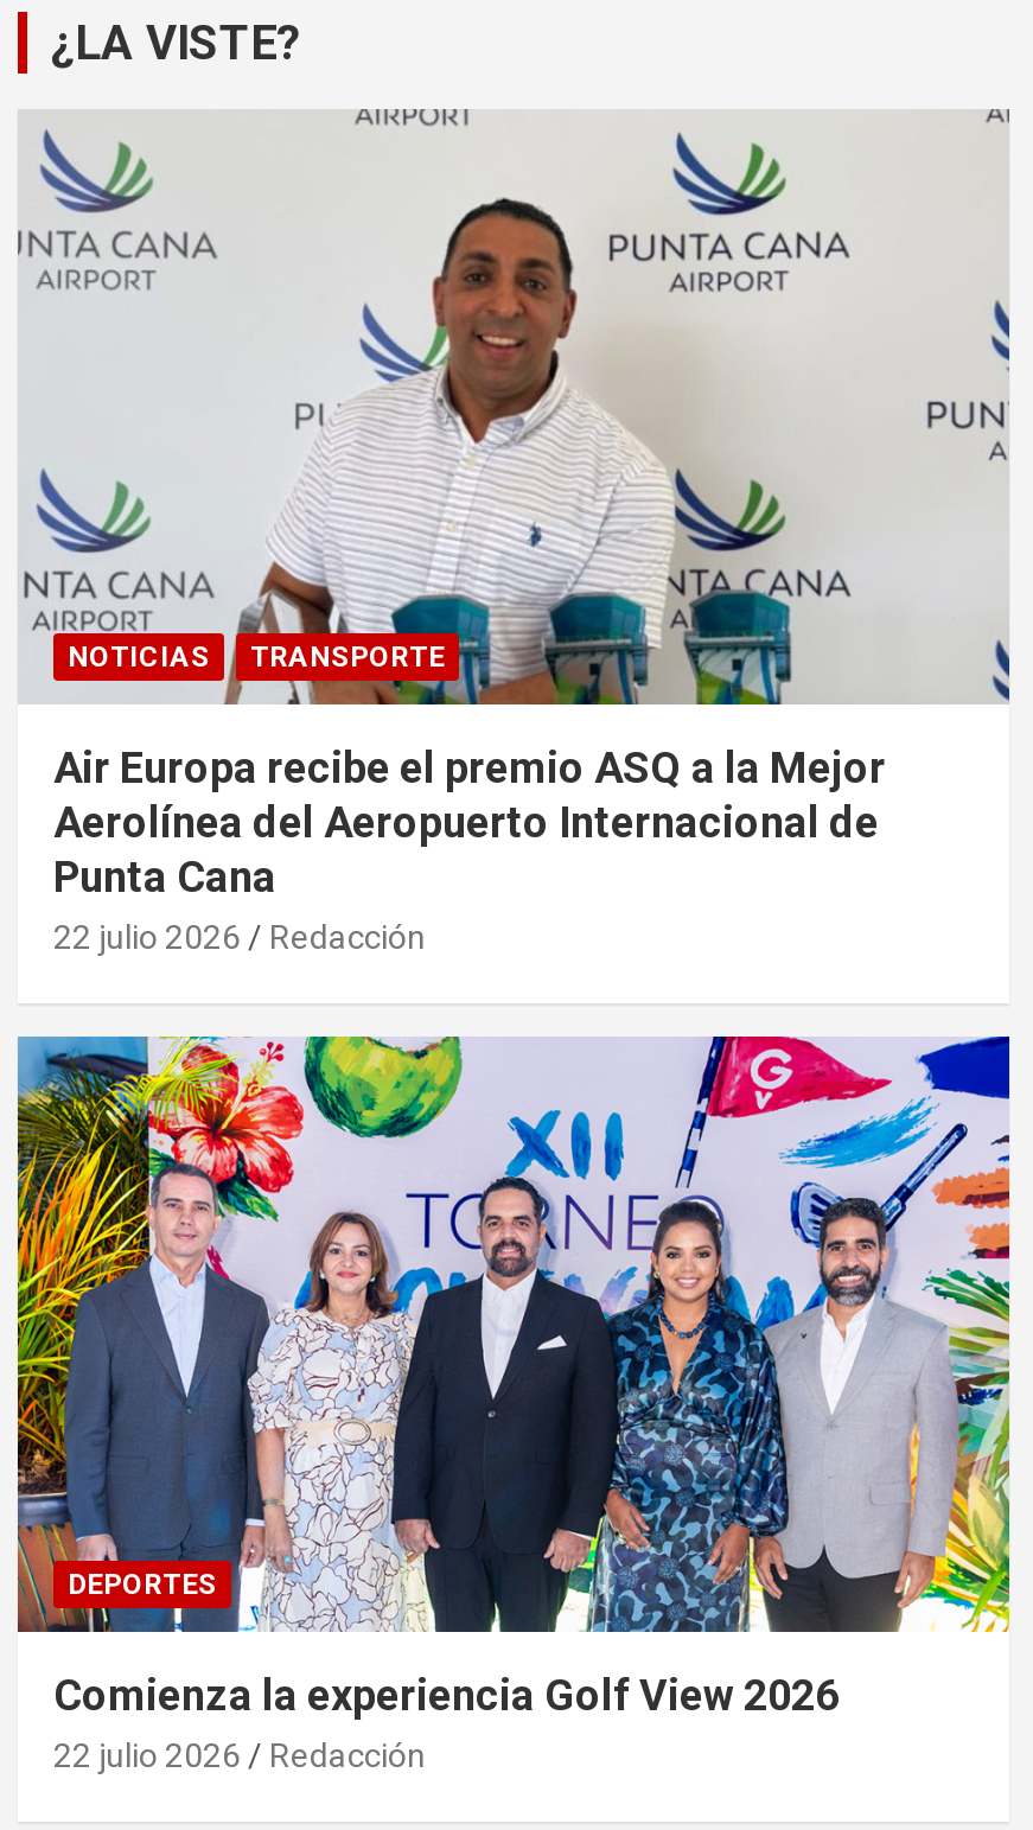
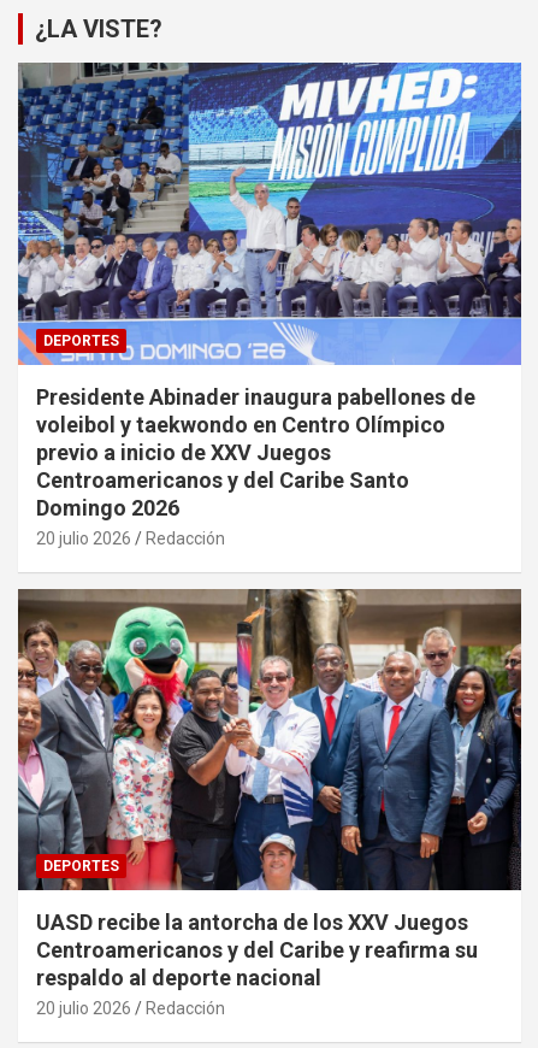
- [image]
- NOTICIAS
- TRANSPORTE
+ [image]
+ DEPORTES

- Air Europa recibe el premio ASQ a la Mejor
- Aerolínea del Aeropuerto Internacional de
- Punta Cana
- 22 julio 2026
+ Presidente Abinader inaugura pabellones de
+ voleibol y taekwondo en Centro Olímpico
+ previo a inicio de XXV Juegos
+ Centroamericanos y del Caribe Santo
+ Domingo 2026
+ 20 julio 2026

- [image]
- Comienza la experiencia Golf View 2026
- 22 julio 2026
+ [image]
+ UASD recibe la antorcha de los XXV Juegos
+ Centroamericanos y del Caribe y reafirma su
+ respaldo al deporte nacional
+ 20 julio 2026
